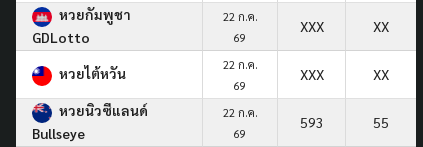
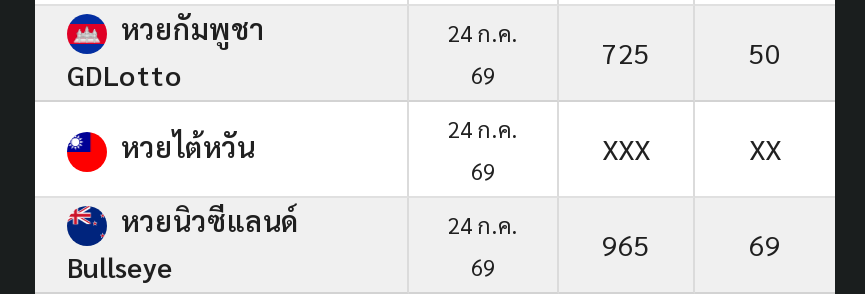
- 22 ก.ค.
+ 24 ก.ค.

- XXX
- XX
+ 725
+ 50

- 22 ก.ค.
+ 24 ก.ค.

- 22 ก.ค.
+ 24 ก.ค.

- 593
+ 965

- 55
+ 69
